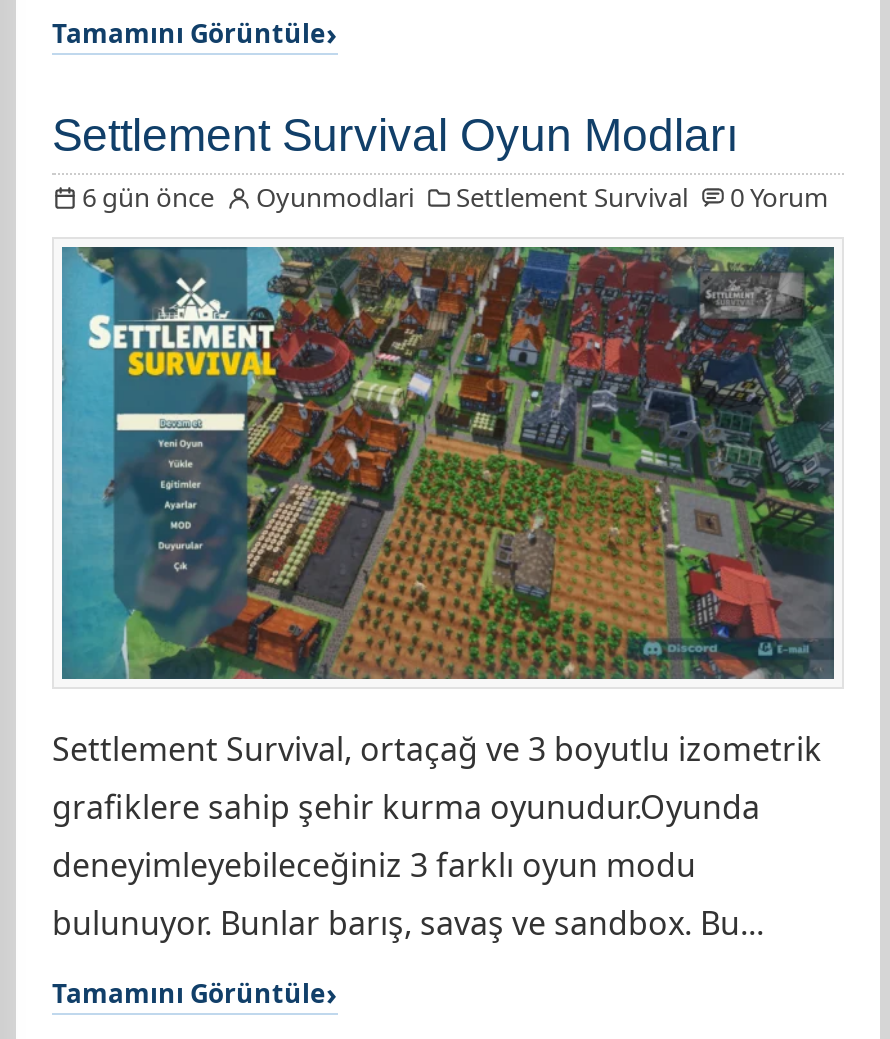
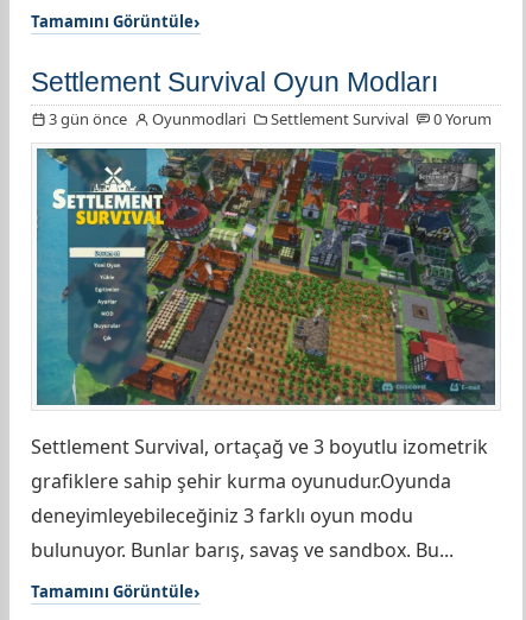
- 6 gün önce Oyunmodlari Settlement Survival 0 Yorum
+ 3 gün önce Oyunmodlari Settlement Survival 0 Yorum
